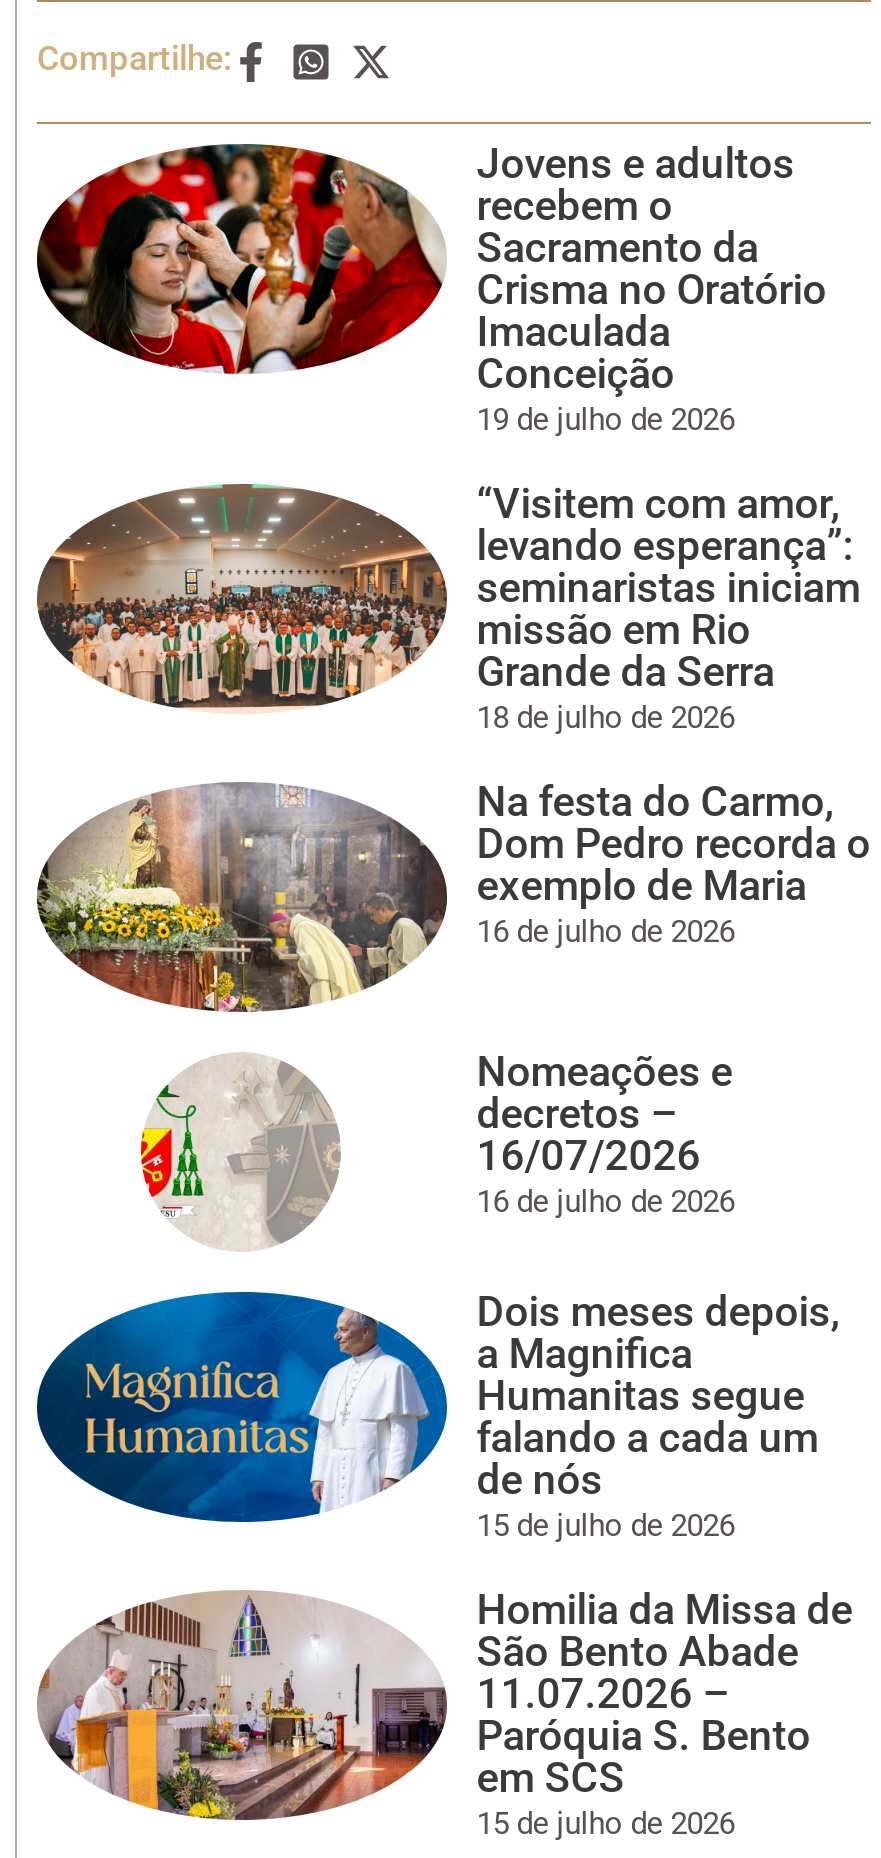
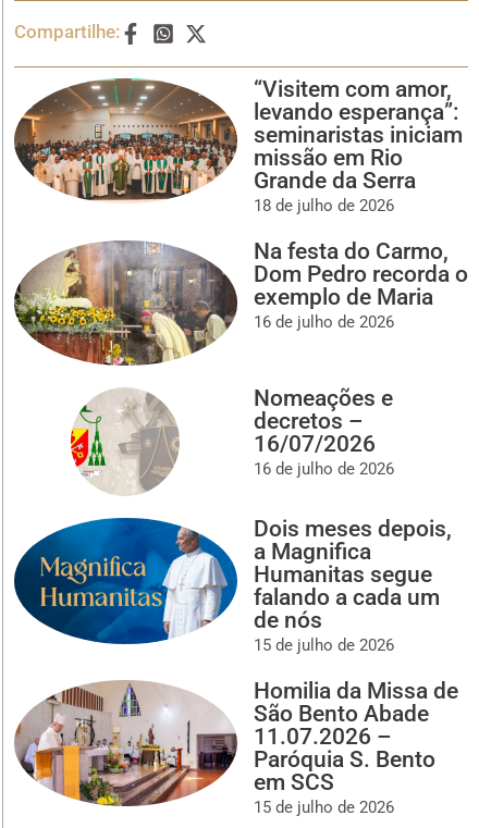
- [image]
- Jovens e adultos
- recebem o
- Sacramento da
- Crisma no Oratório
- Imaculada
- Conceição
- 19 de julho de 2026
